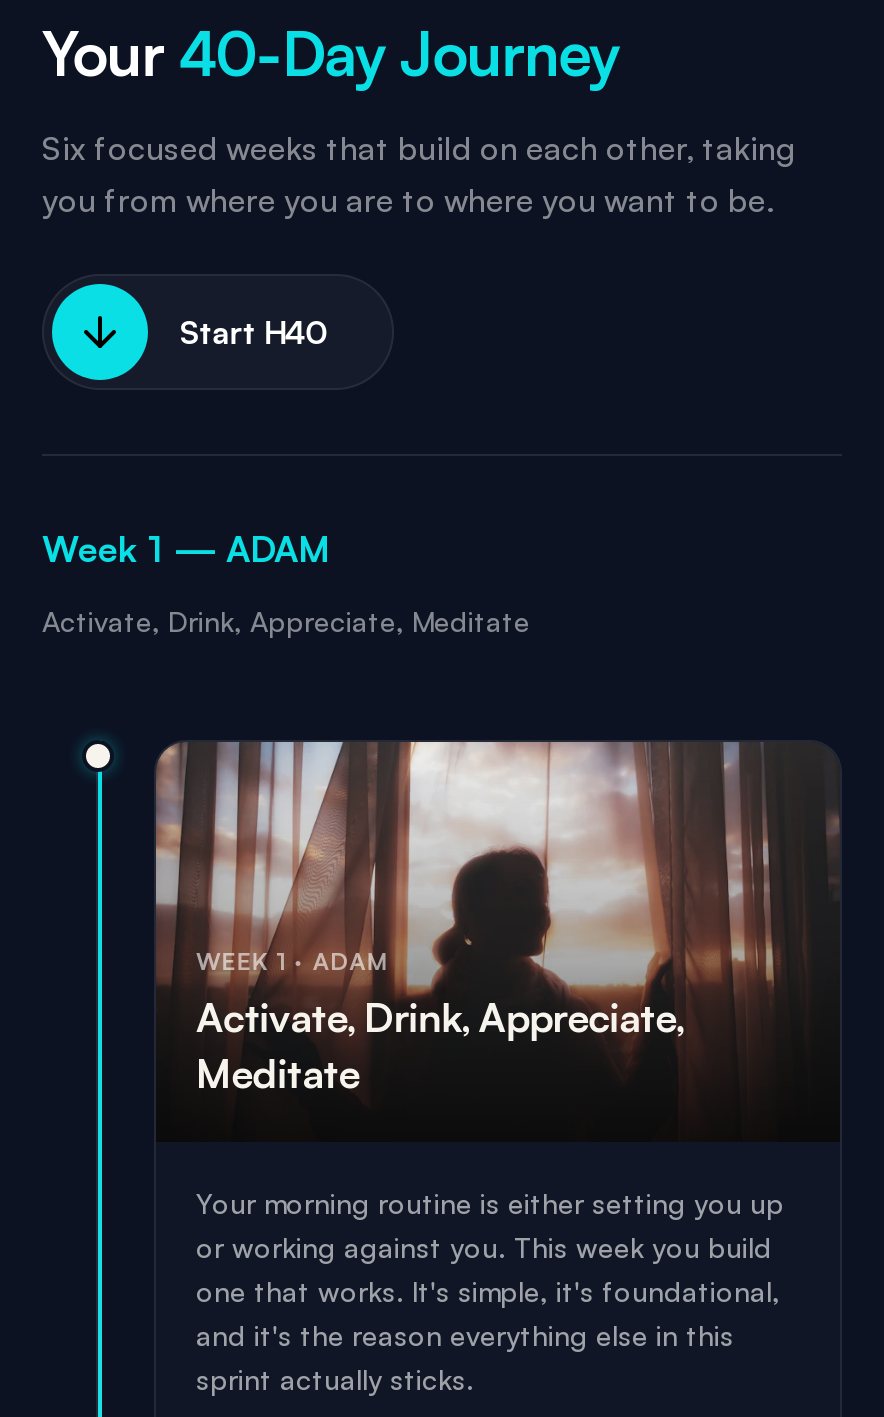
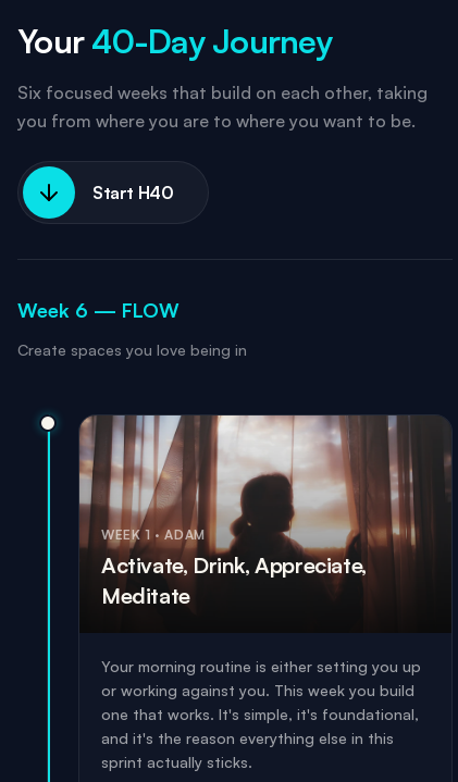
- Week 1 — ADAM
+ Week 6 — FLOW

- Activate, Drink, Appreciate, Meditate
+ Create spaces you love being in
